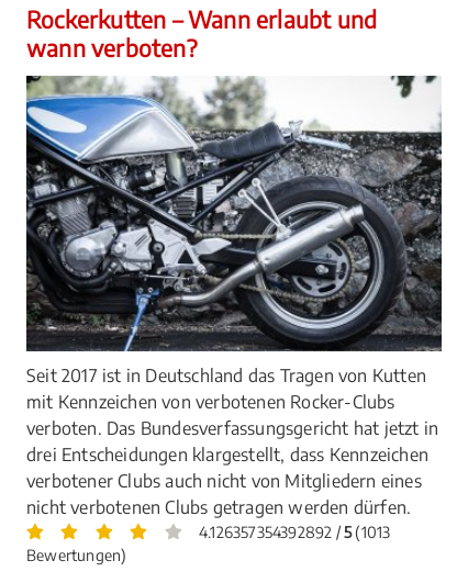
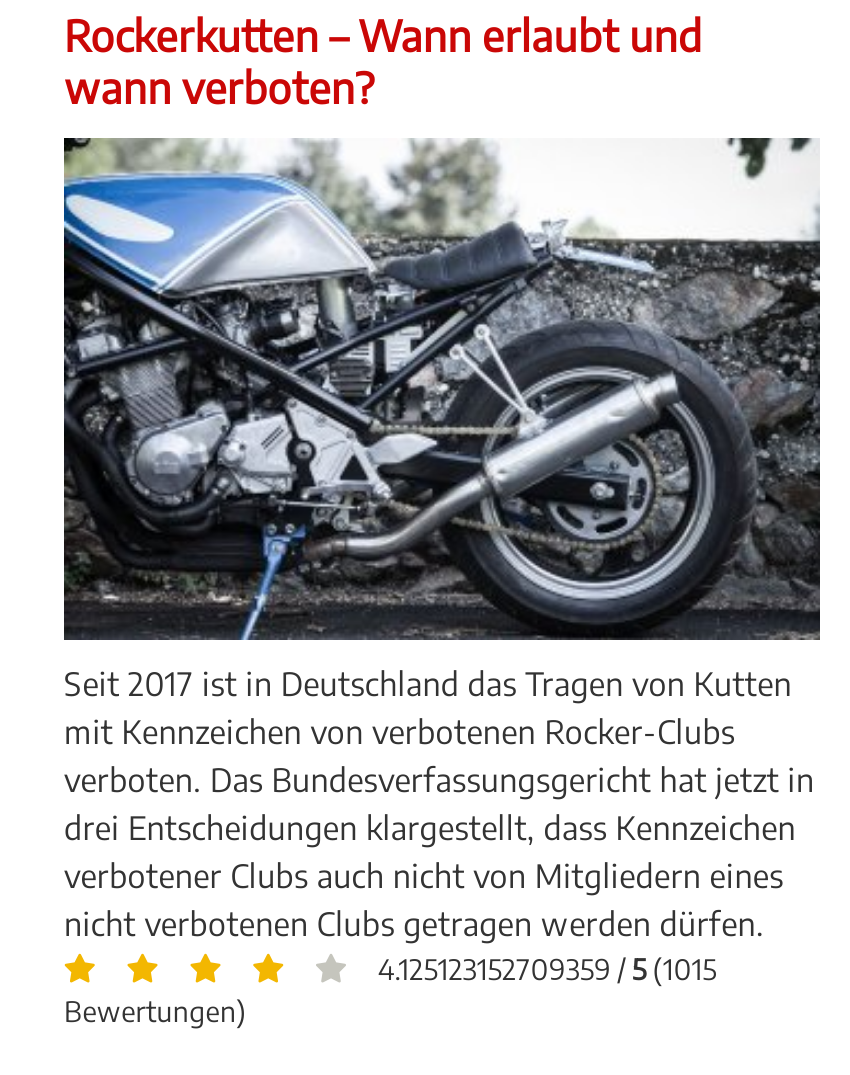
- 4.126357354392892 / 5 (1013
+ 4.125123152709359 / 5 (1015
